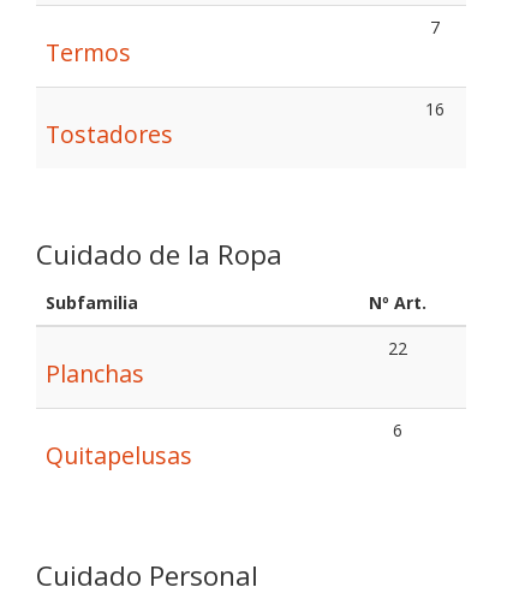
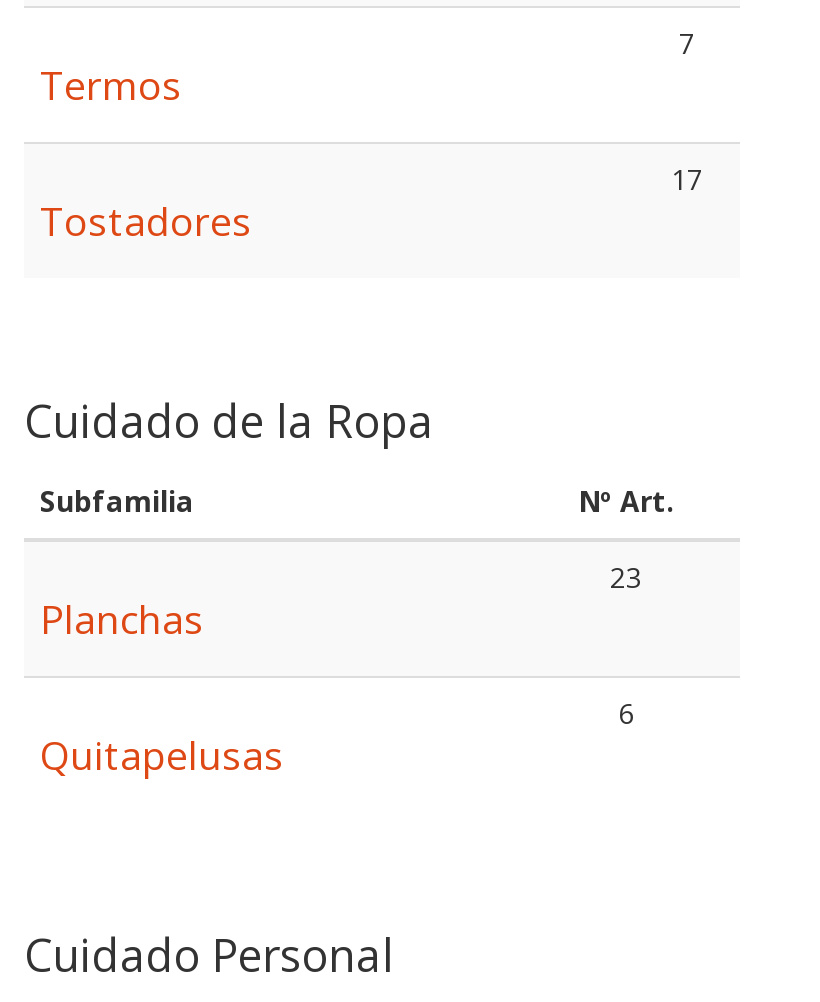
- 16
+ 17

- 22
+ 23
